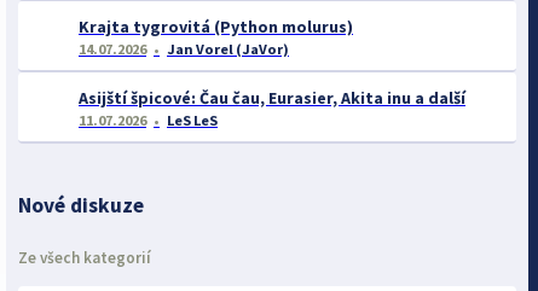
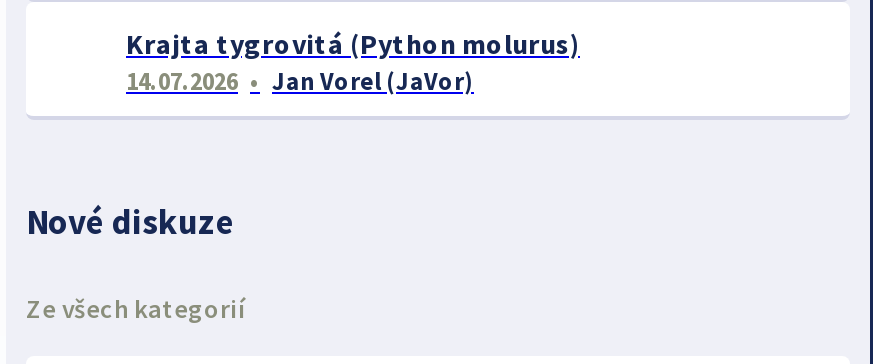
- Asijští špicové: Čau čau, Eurasier, Akita inu a další
- 11.07.2026
- LeS LeS
